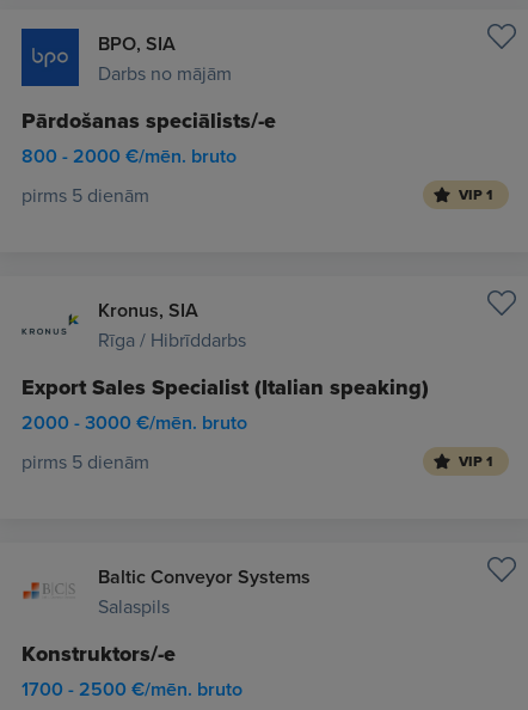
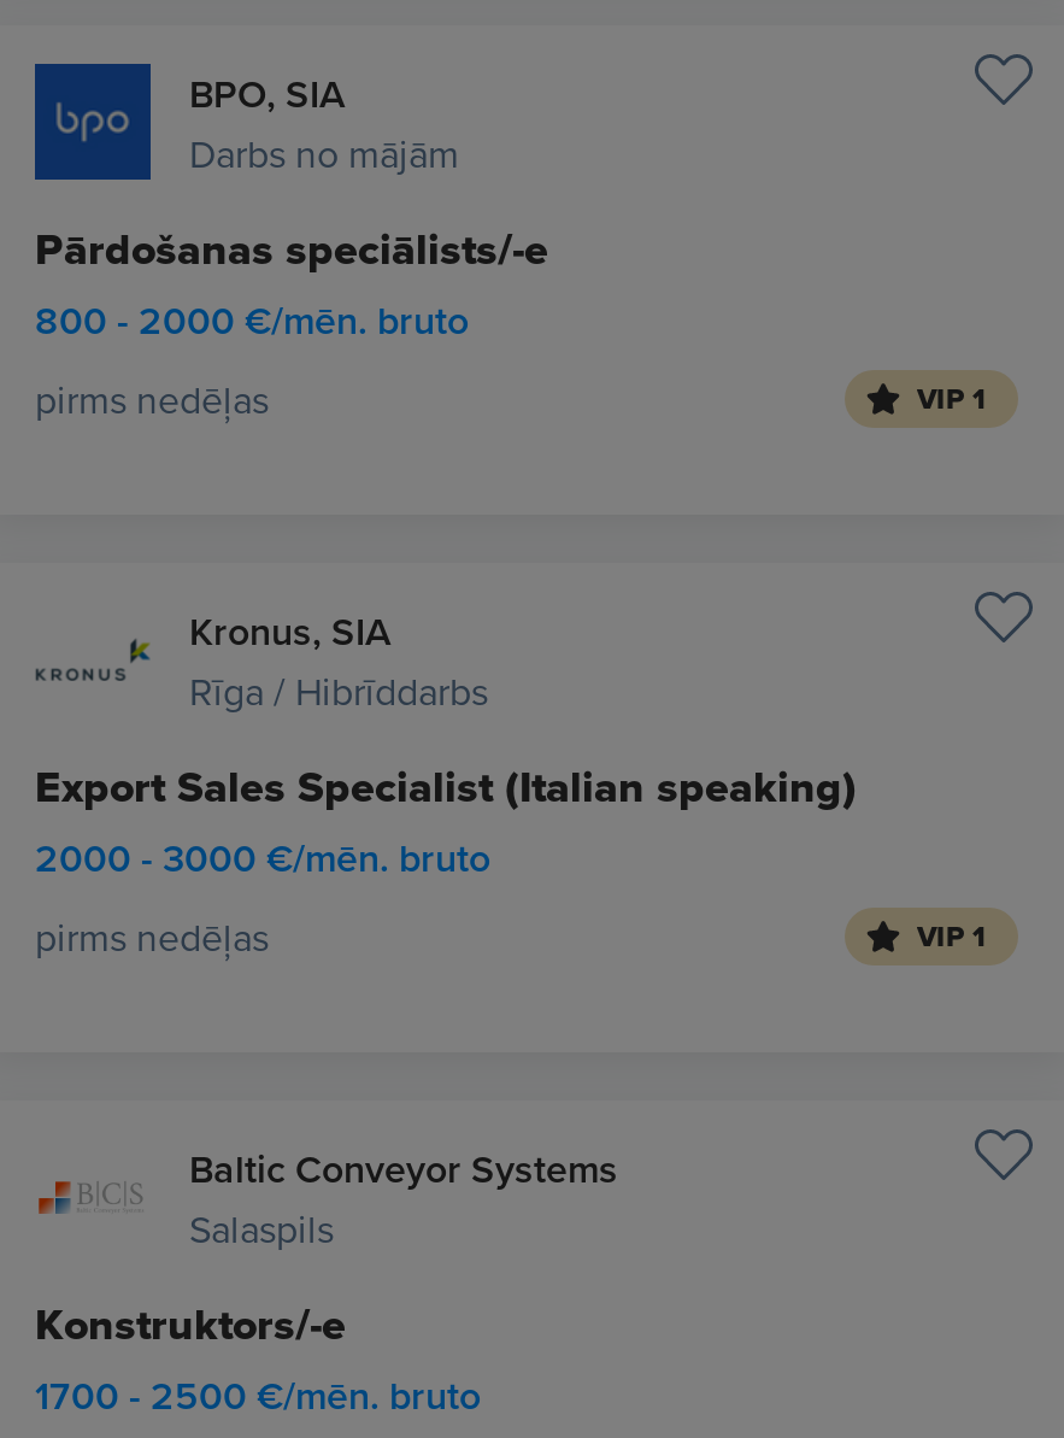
- pirms 5 dienām
+ pirms nedēļas

- pirms 5 dienām
+ pirms nedēļas
